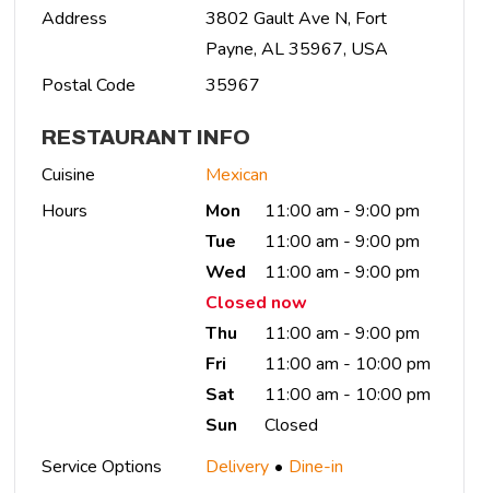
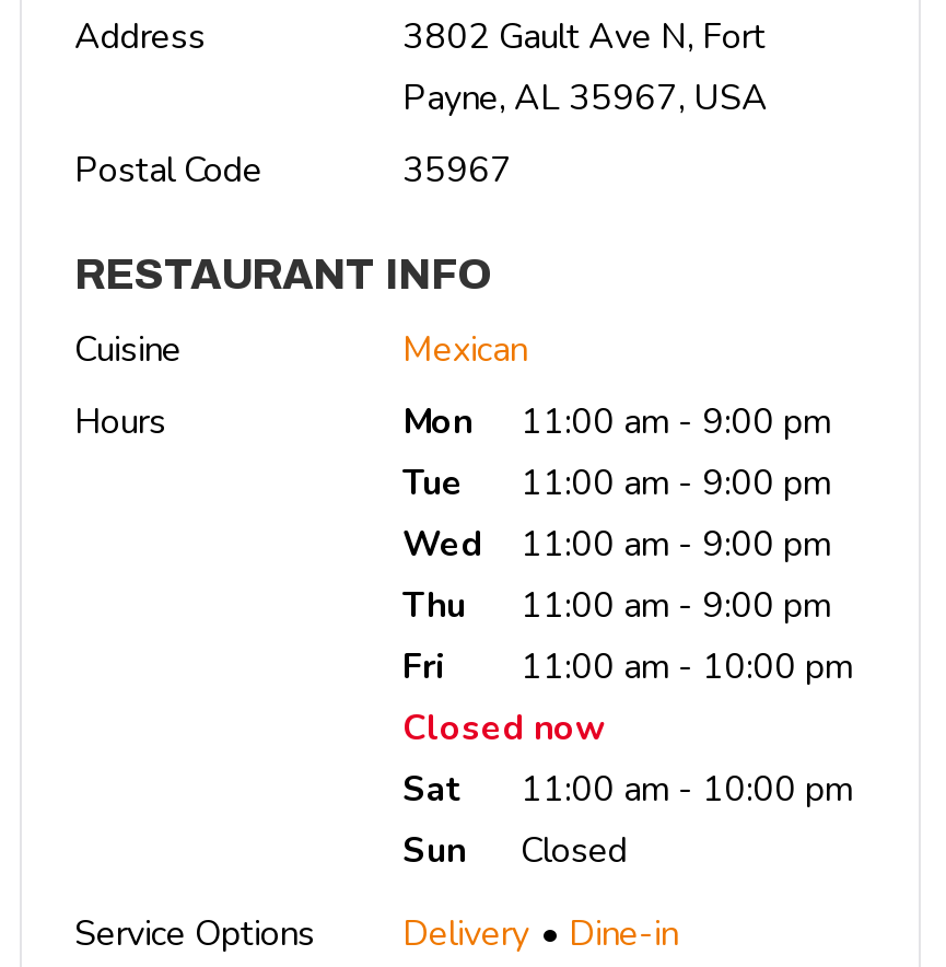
moved down: Closed now

moved up: Thu | 11:00 am - 9:00 pm | Fri | 11:00 am - 10:00 pm
